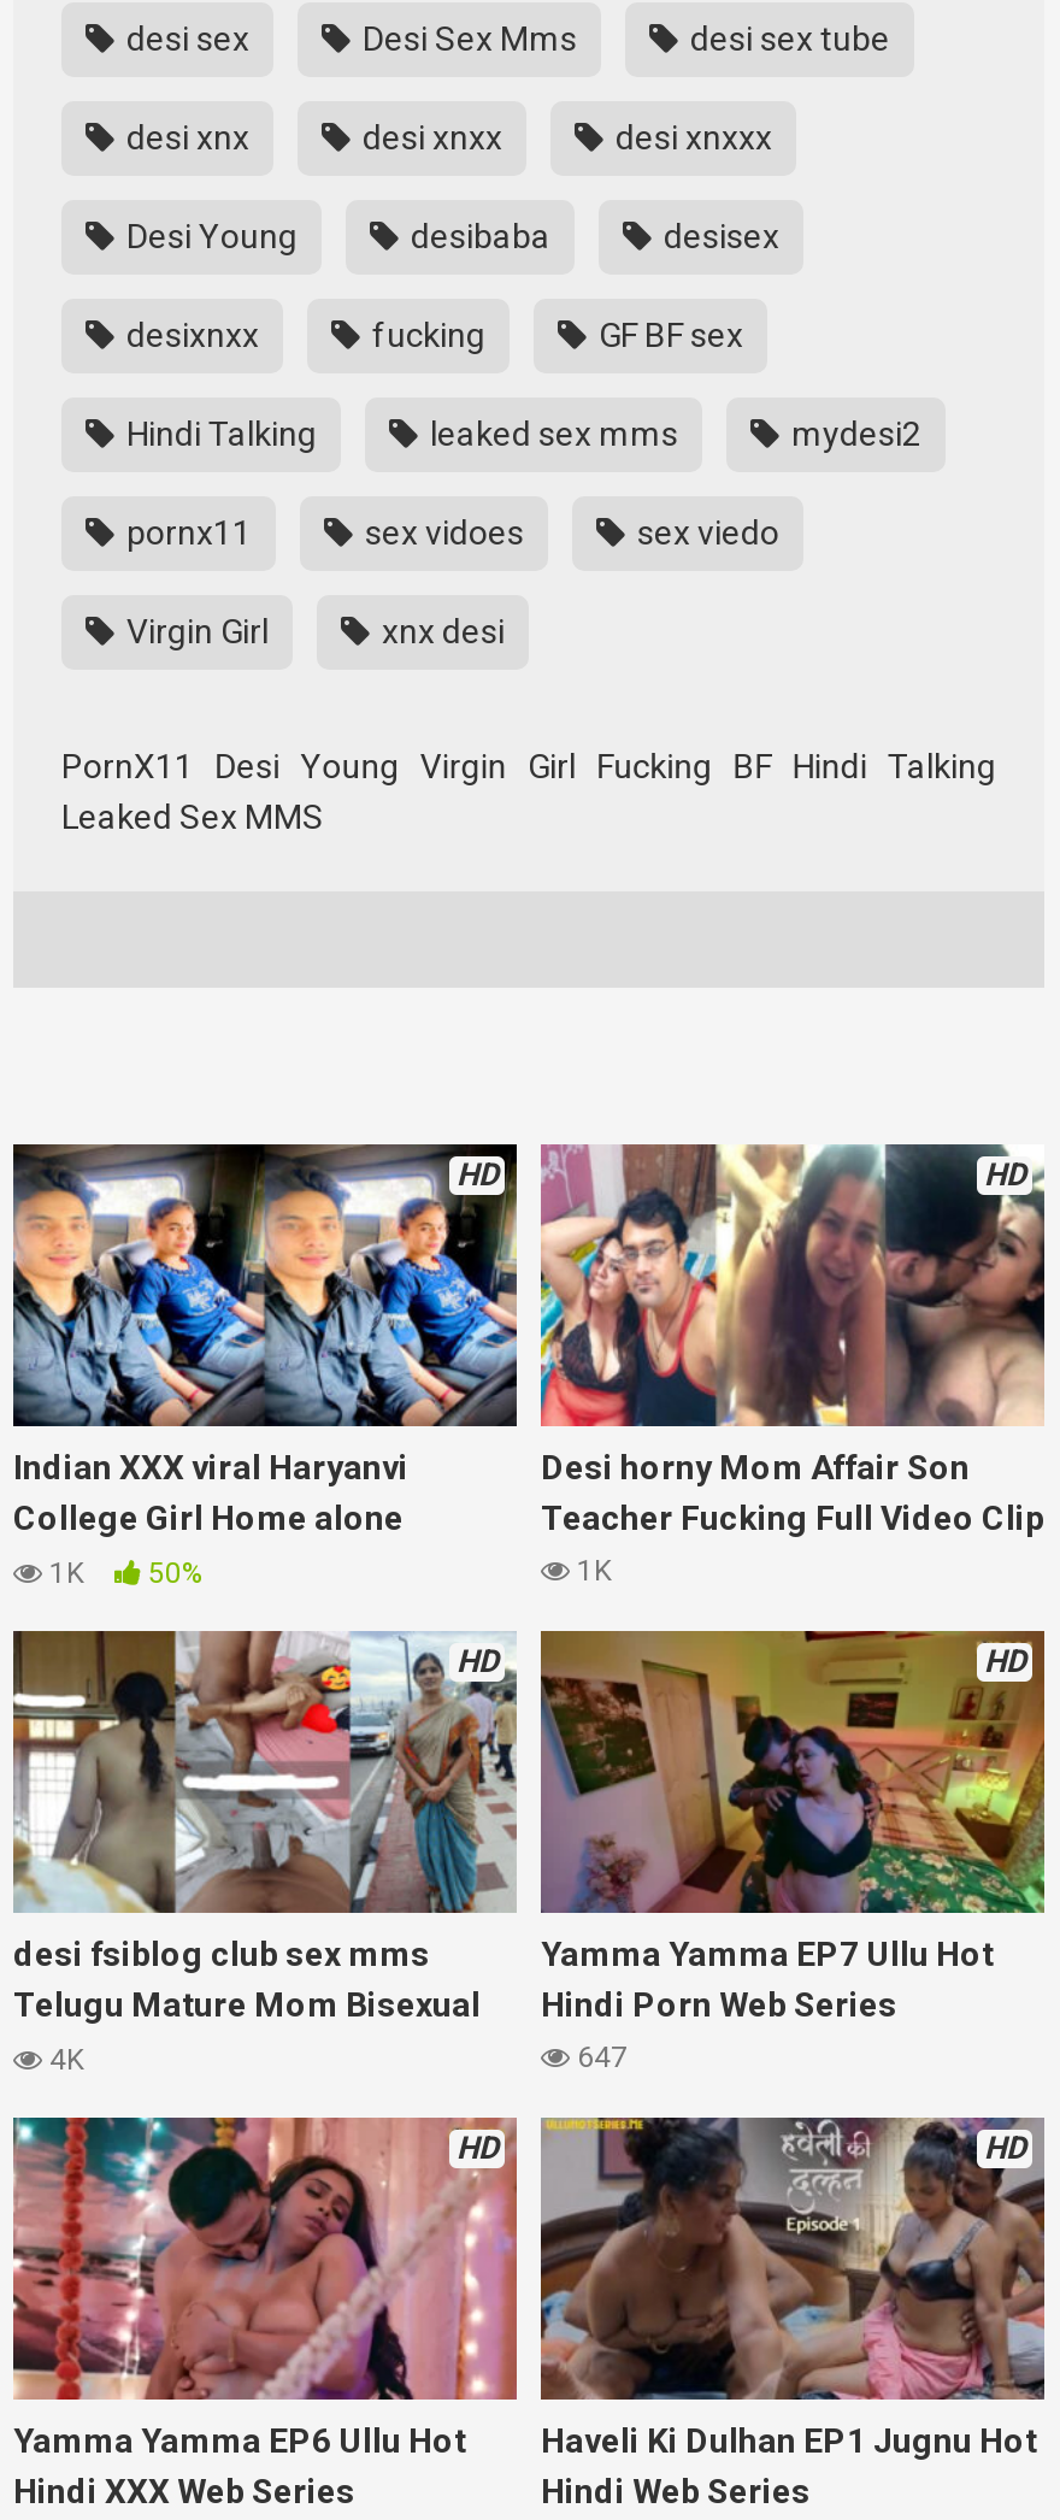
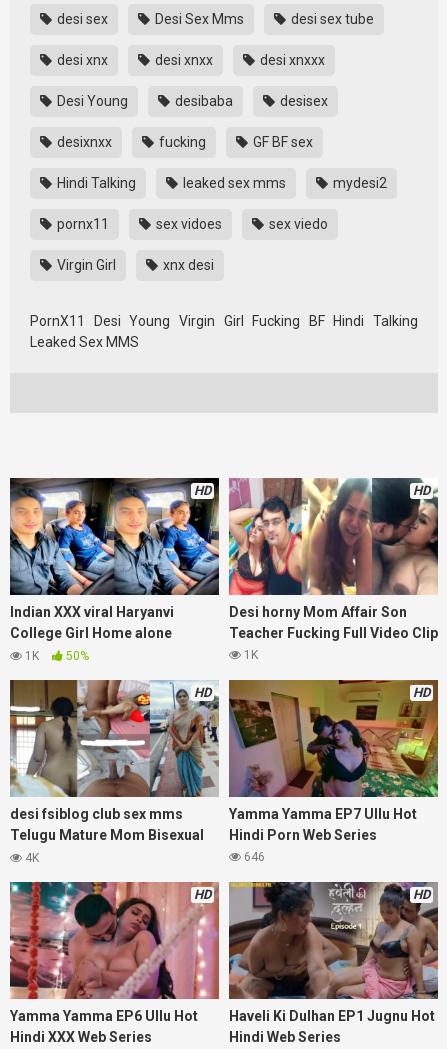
- 647
+ 646
